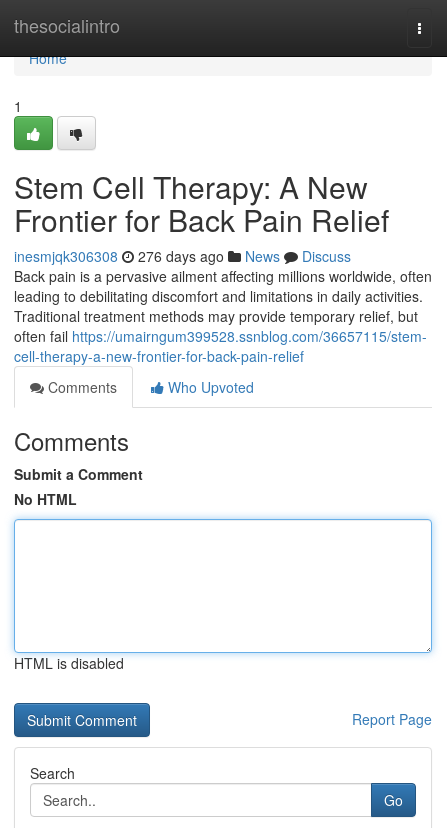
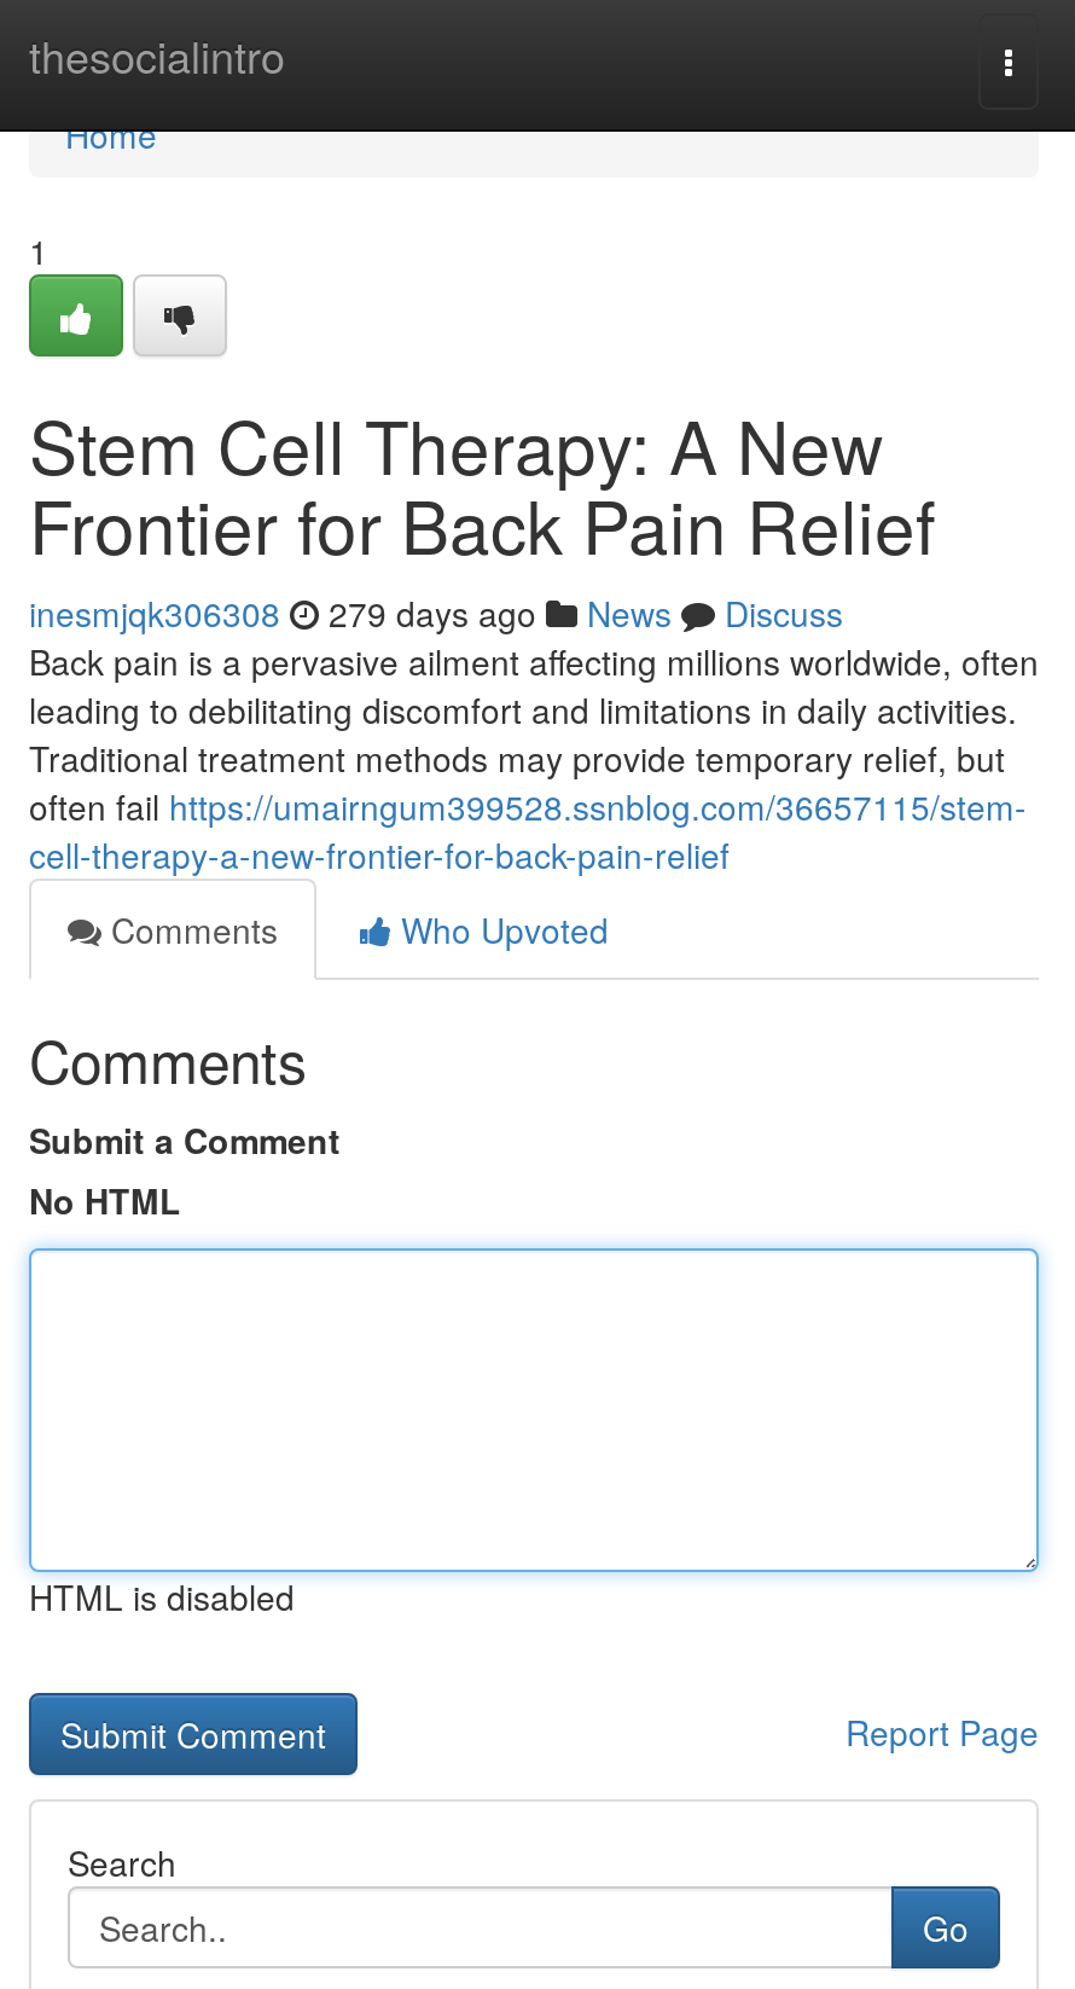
- inesmjqk306308 276 days ago News Discuss
+ inesmjqk306308 279 days ago News Discuss
